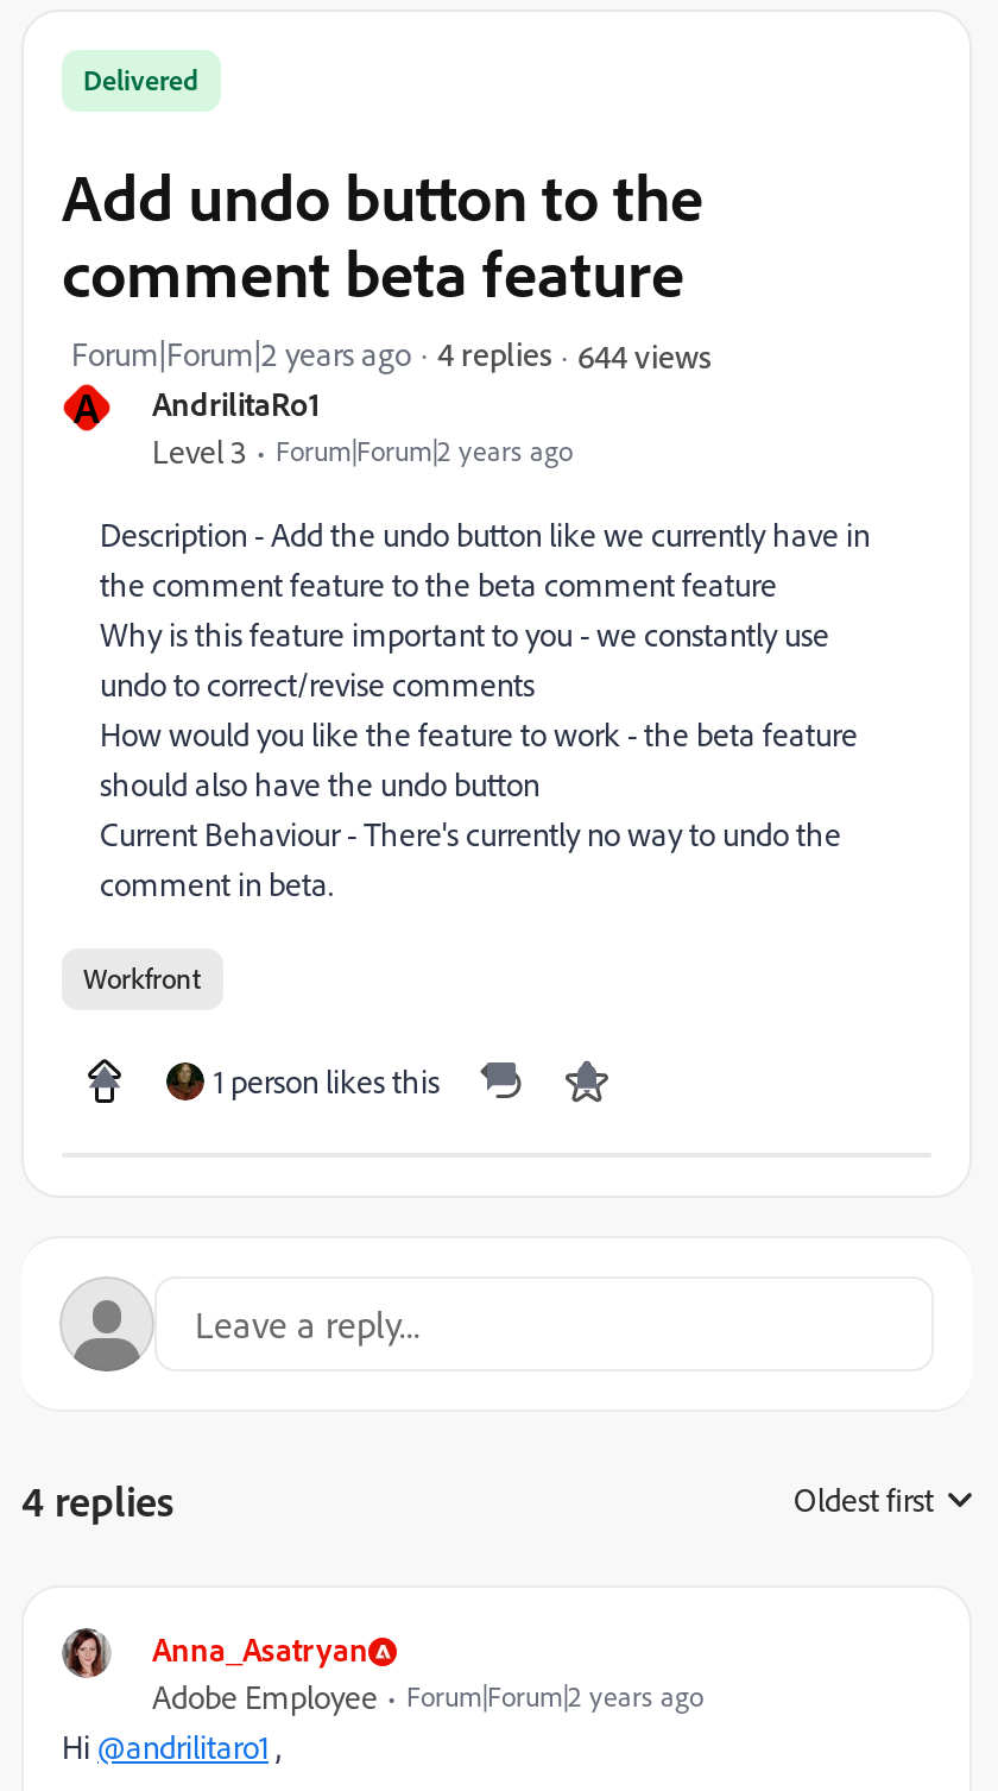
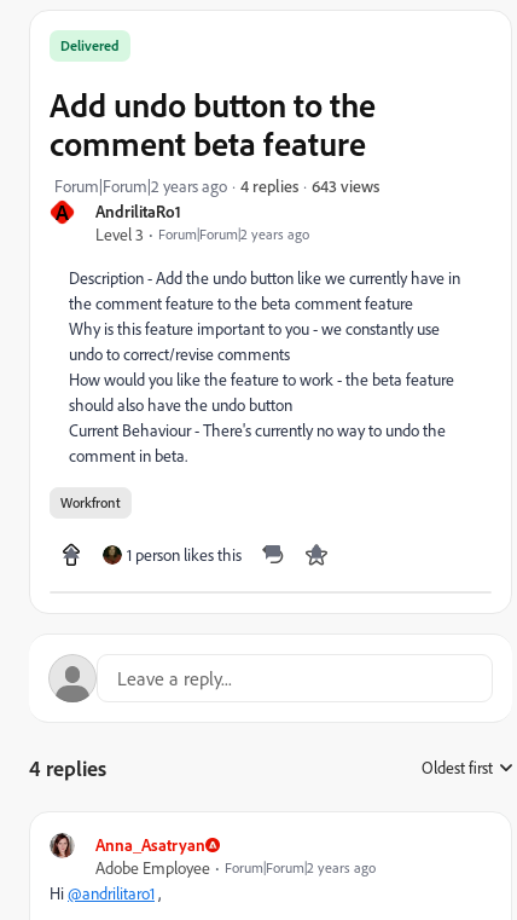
- 644 views
+ 643 views
